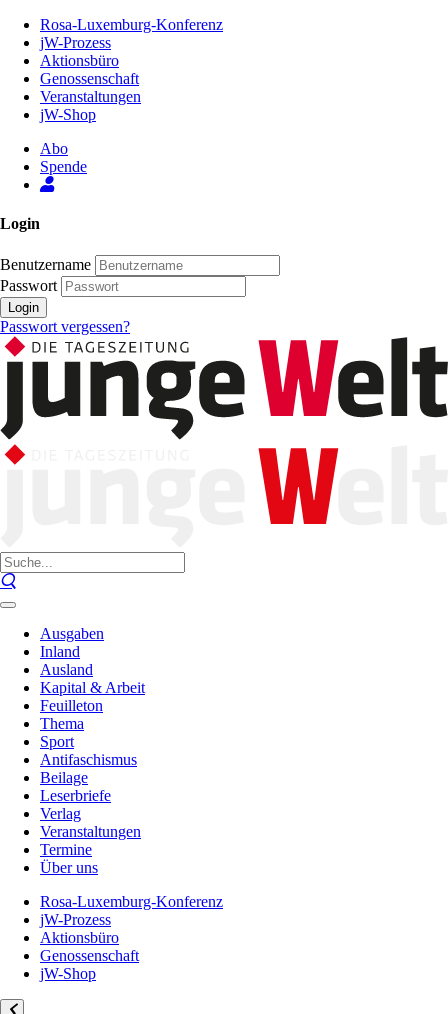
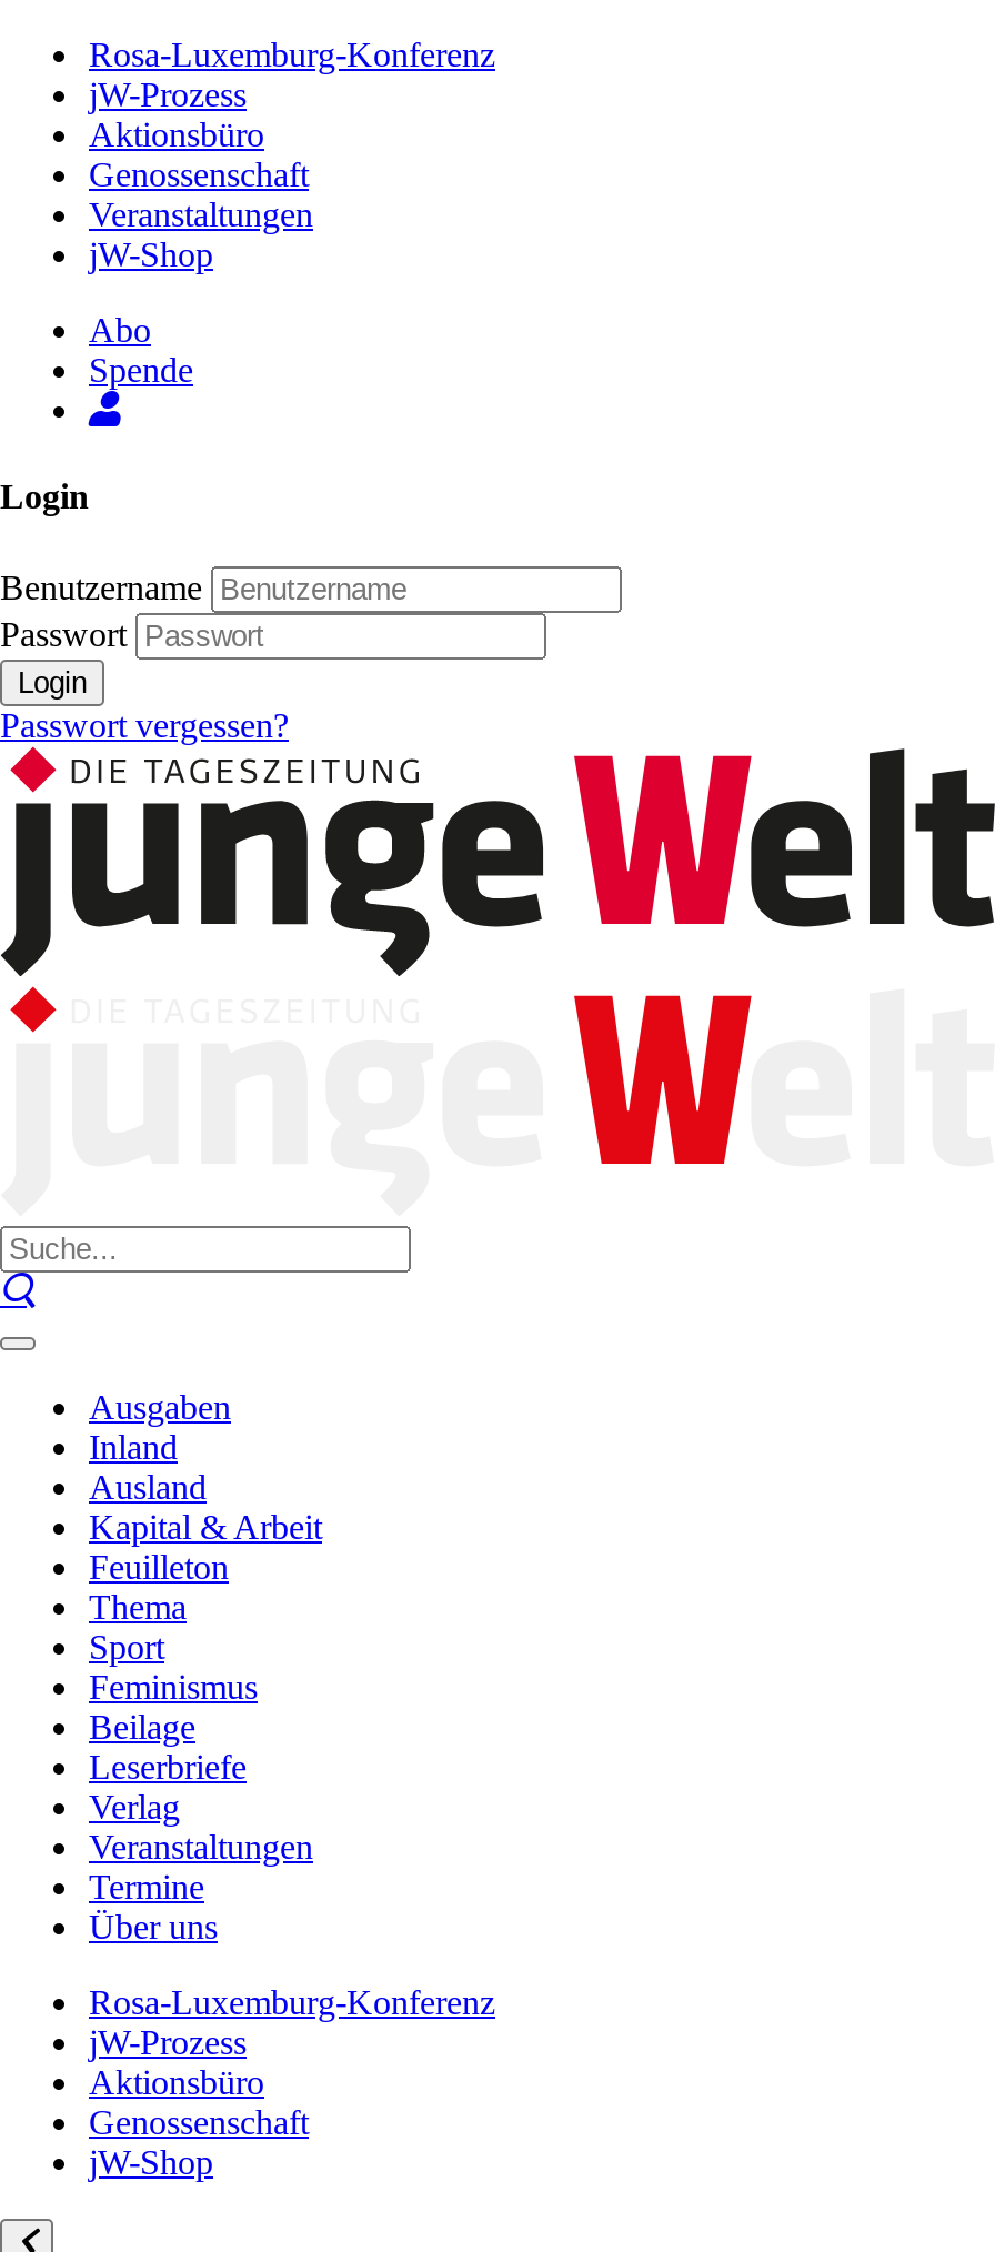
- Antifaschismus
+ Feminismus
